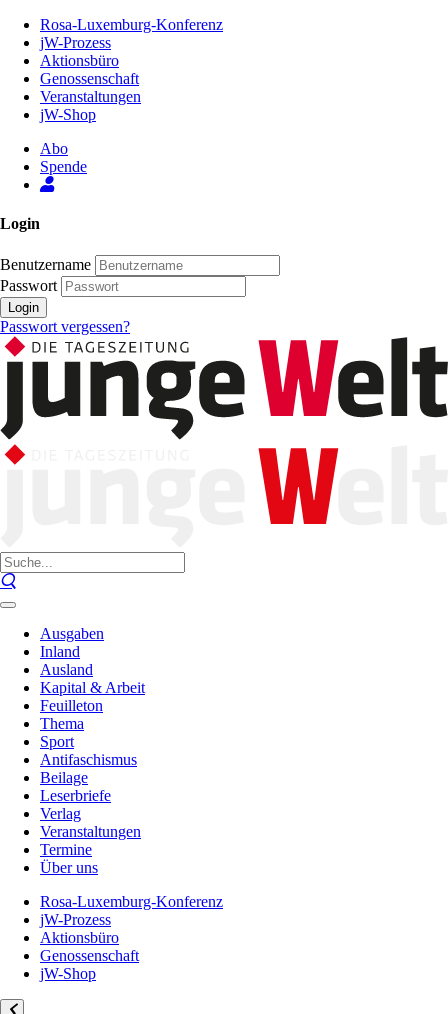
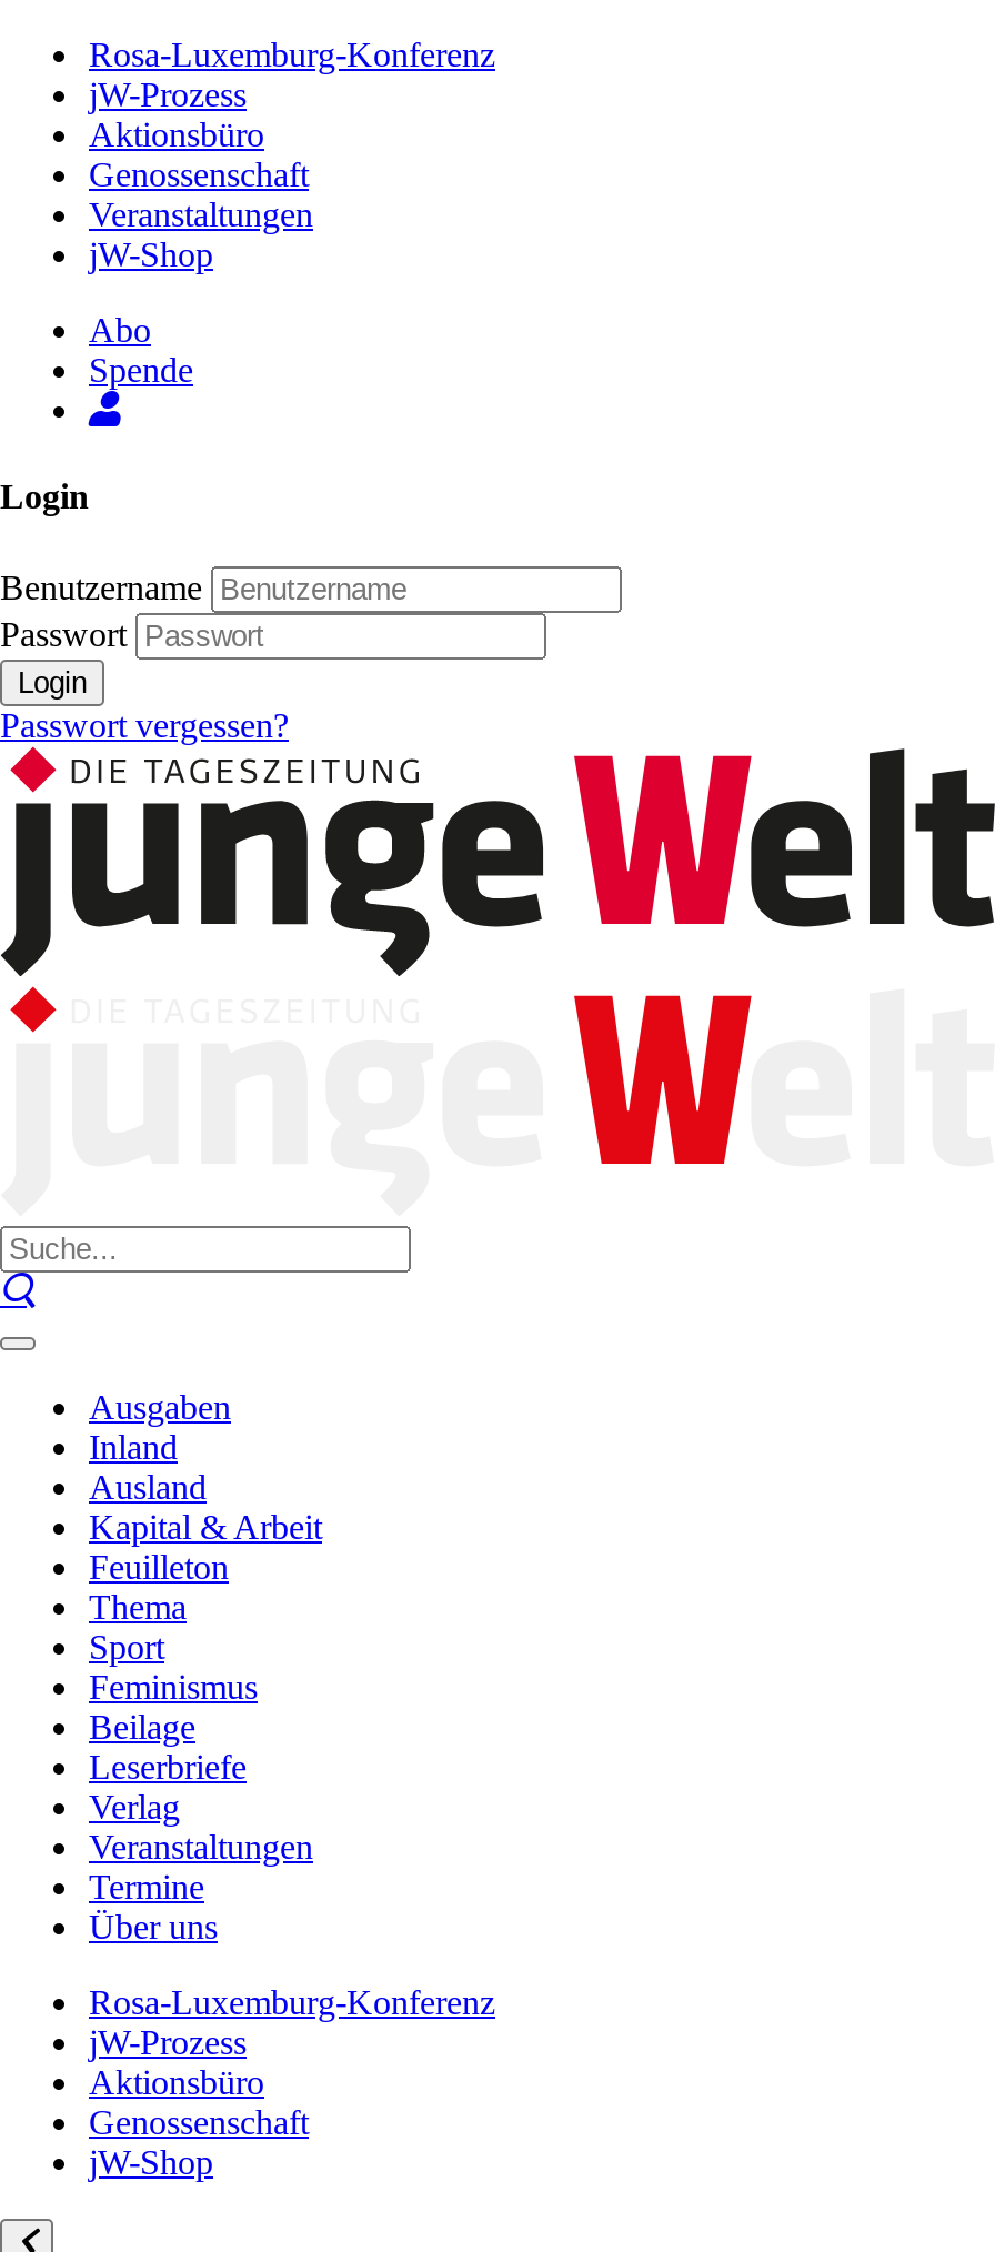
- Antifaschismus
+ Feminismus
